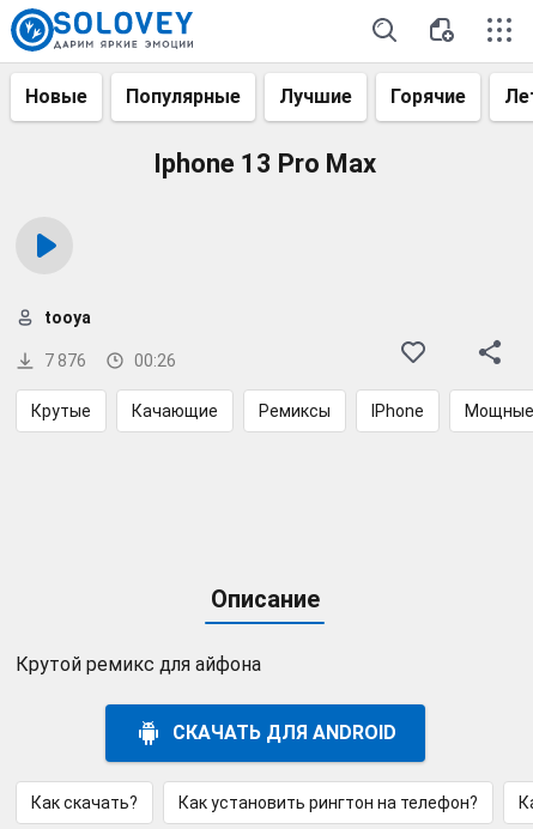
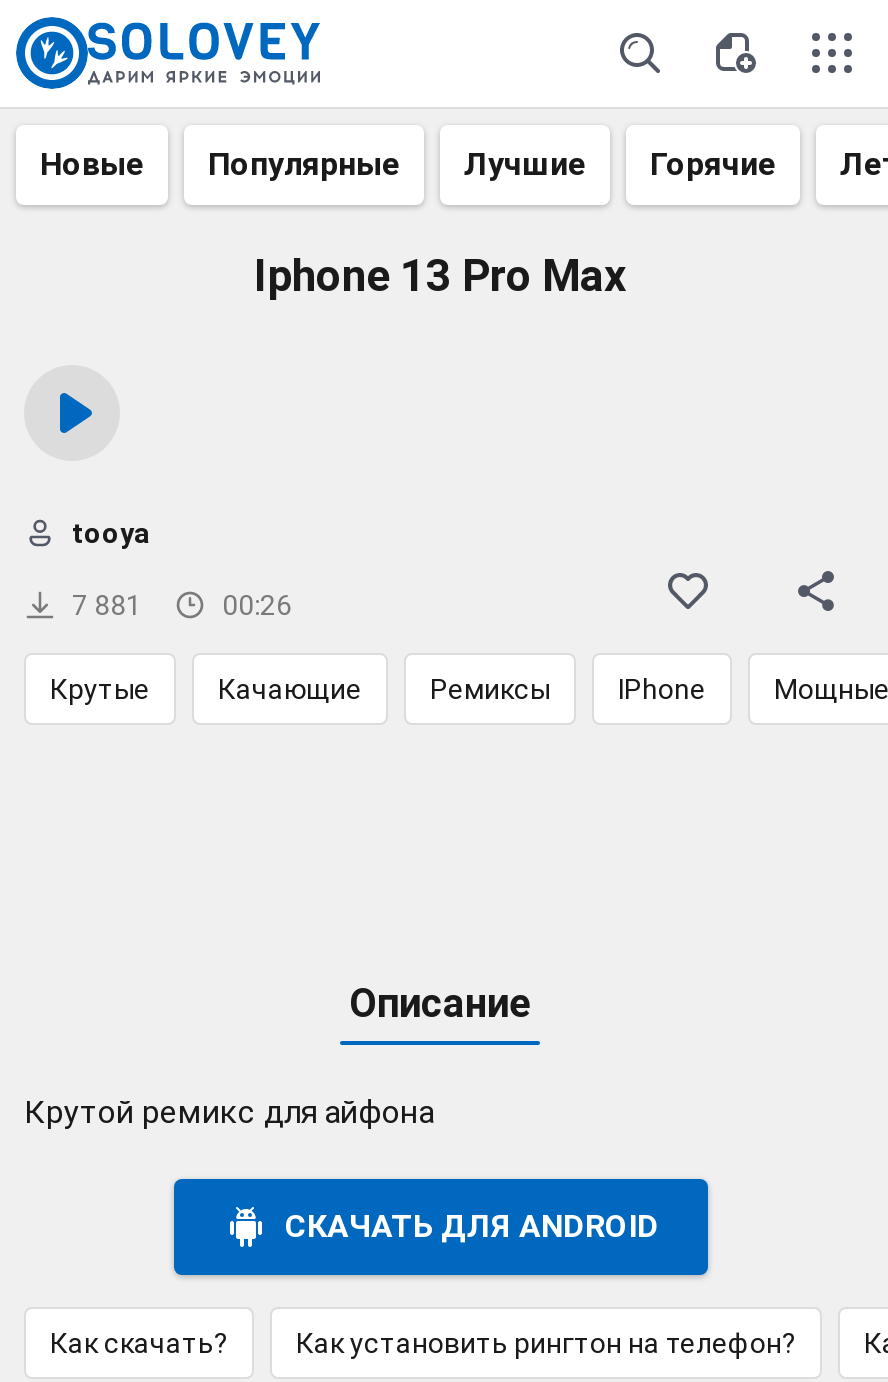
- 7 876
+ 7 881
